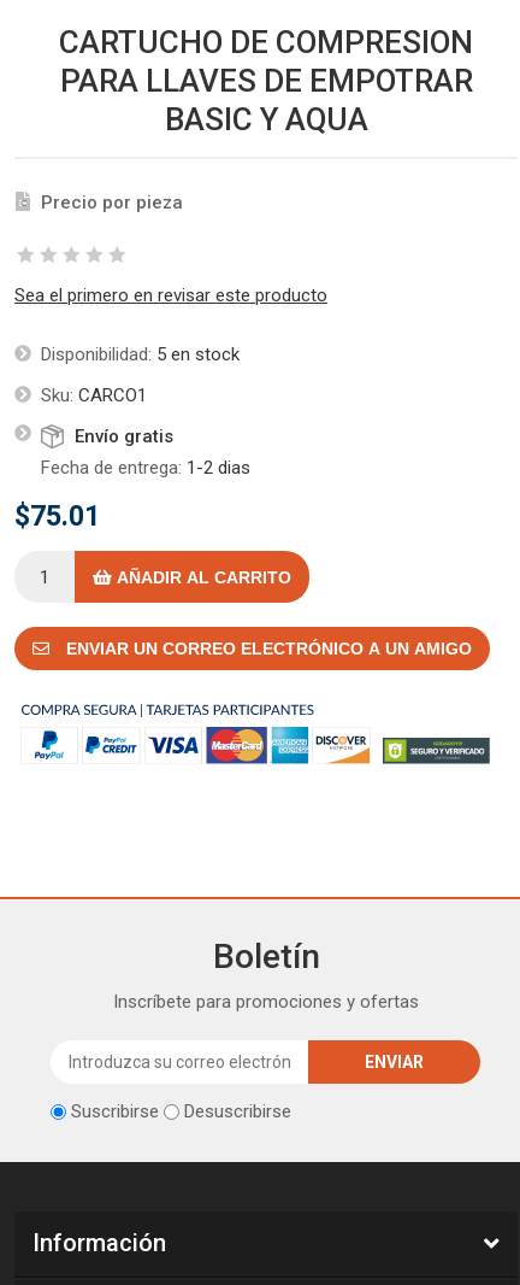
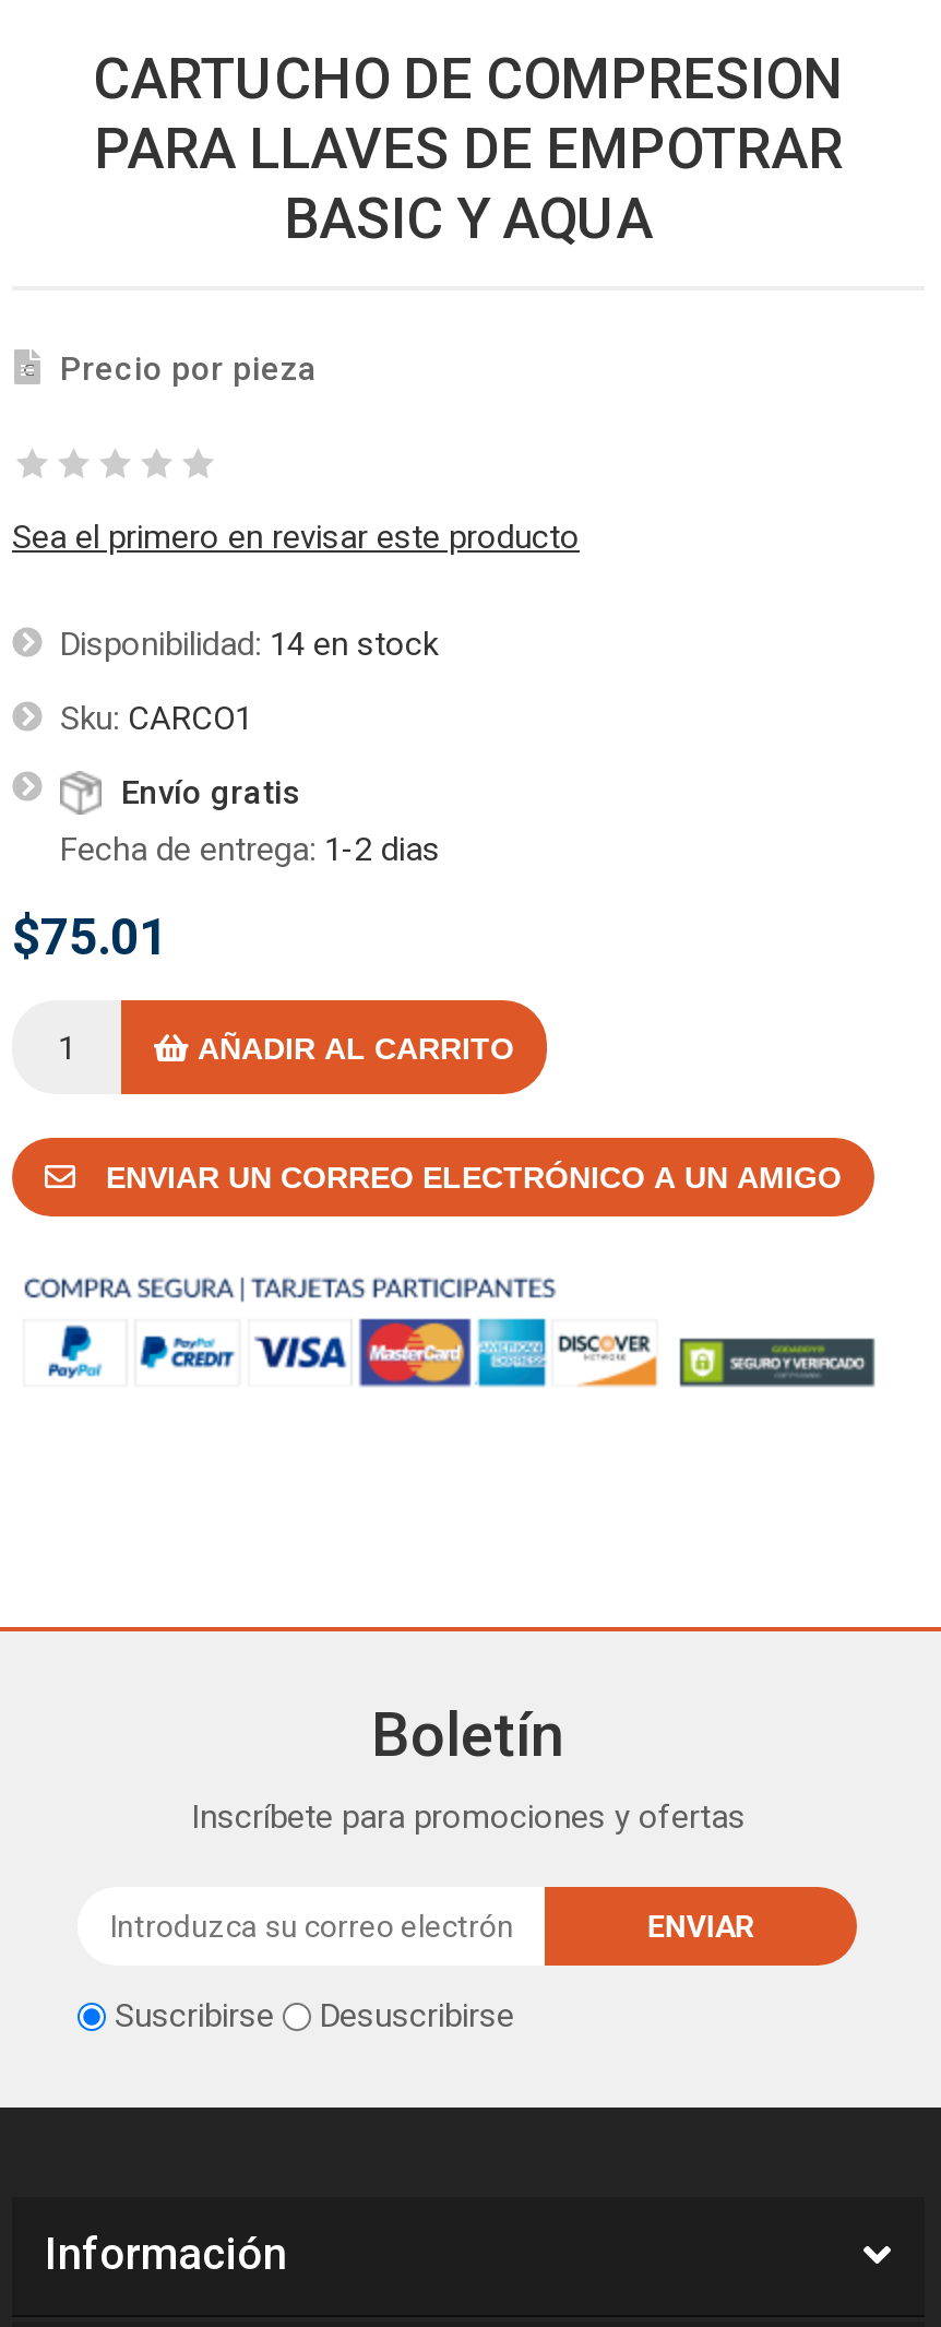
- Disponibilidad: 5 en stock
+ Disponibilidad: 14 en stock
